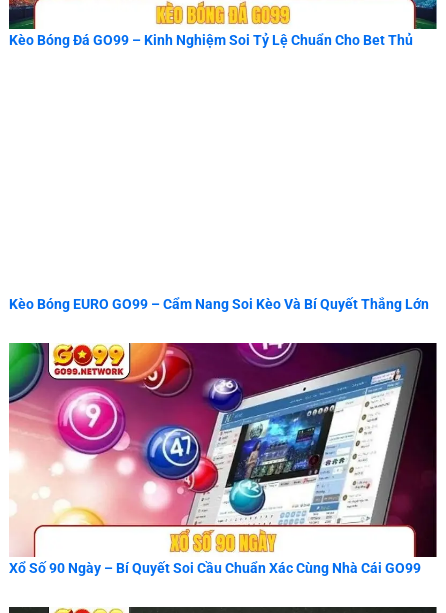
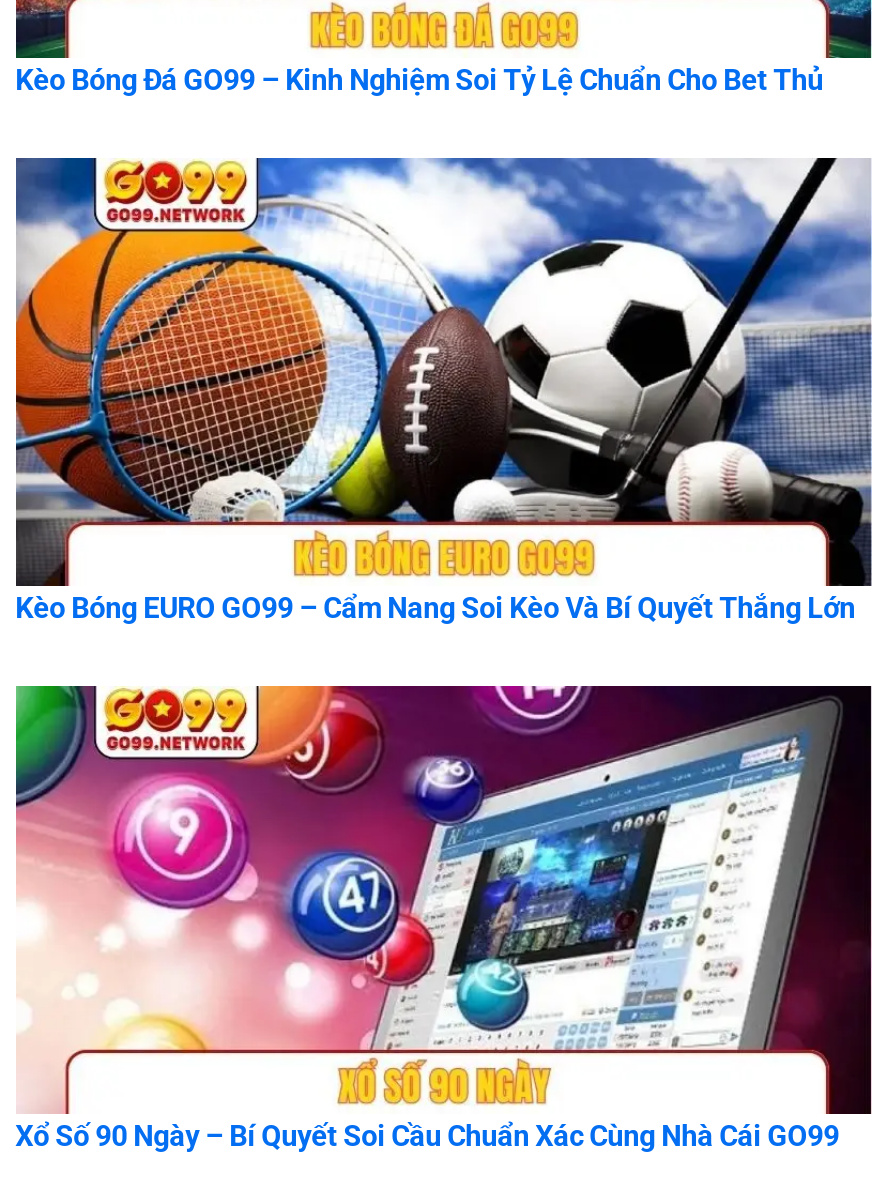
+ [image]
